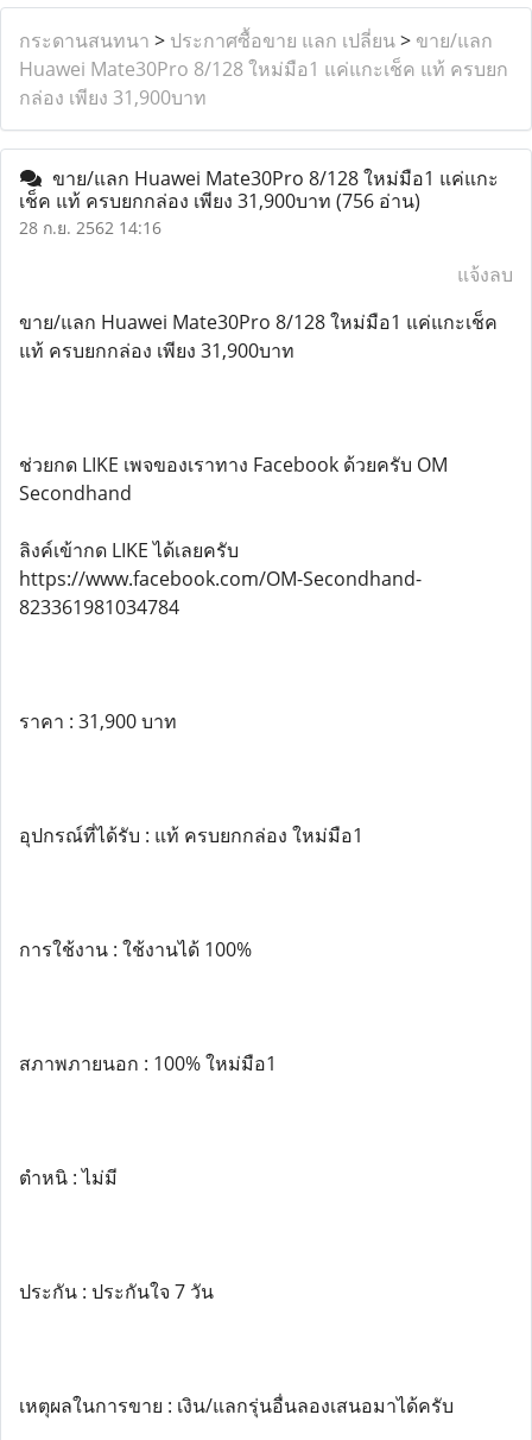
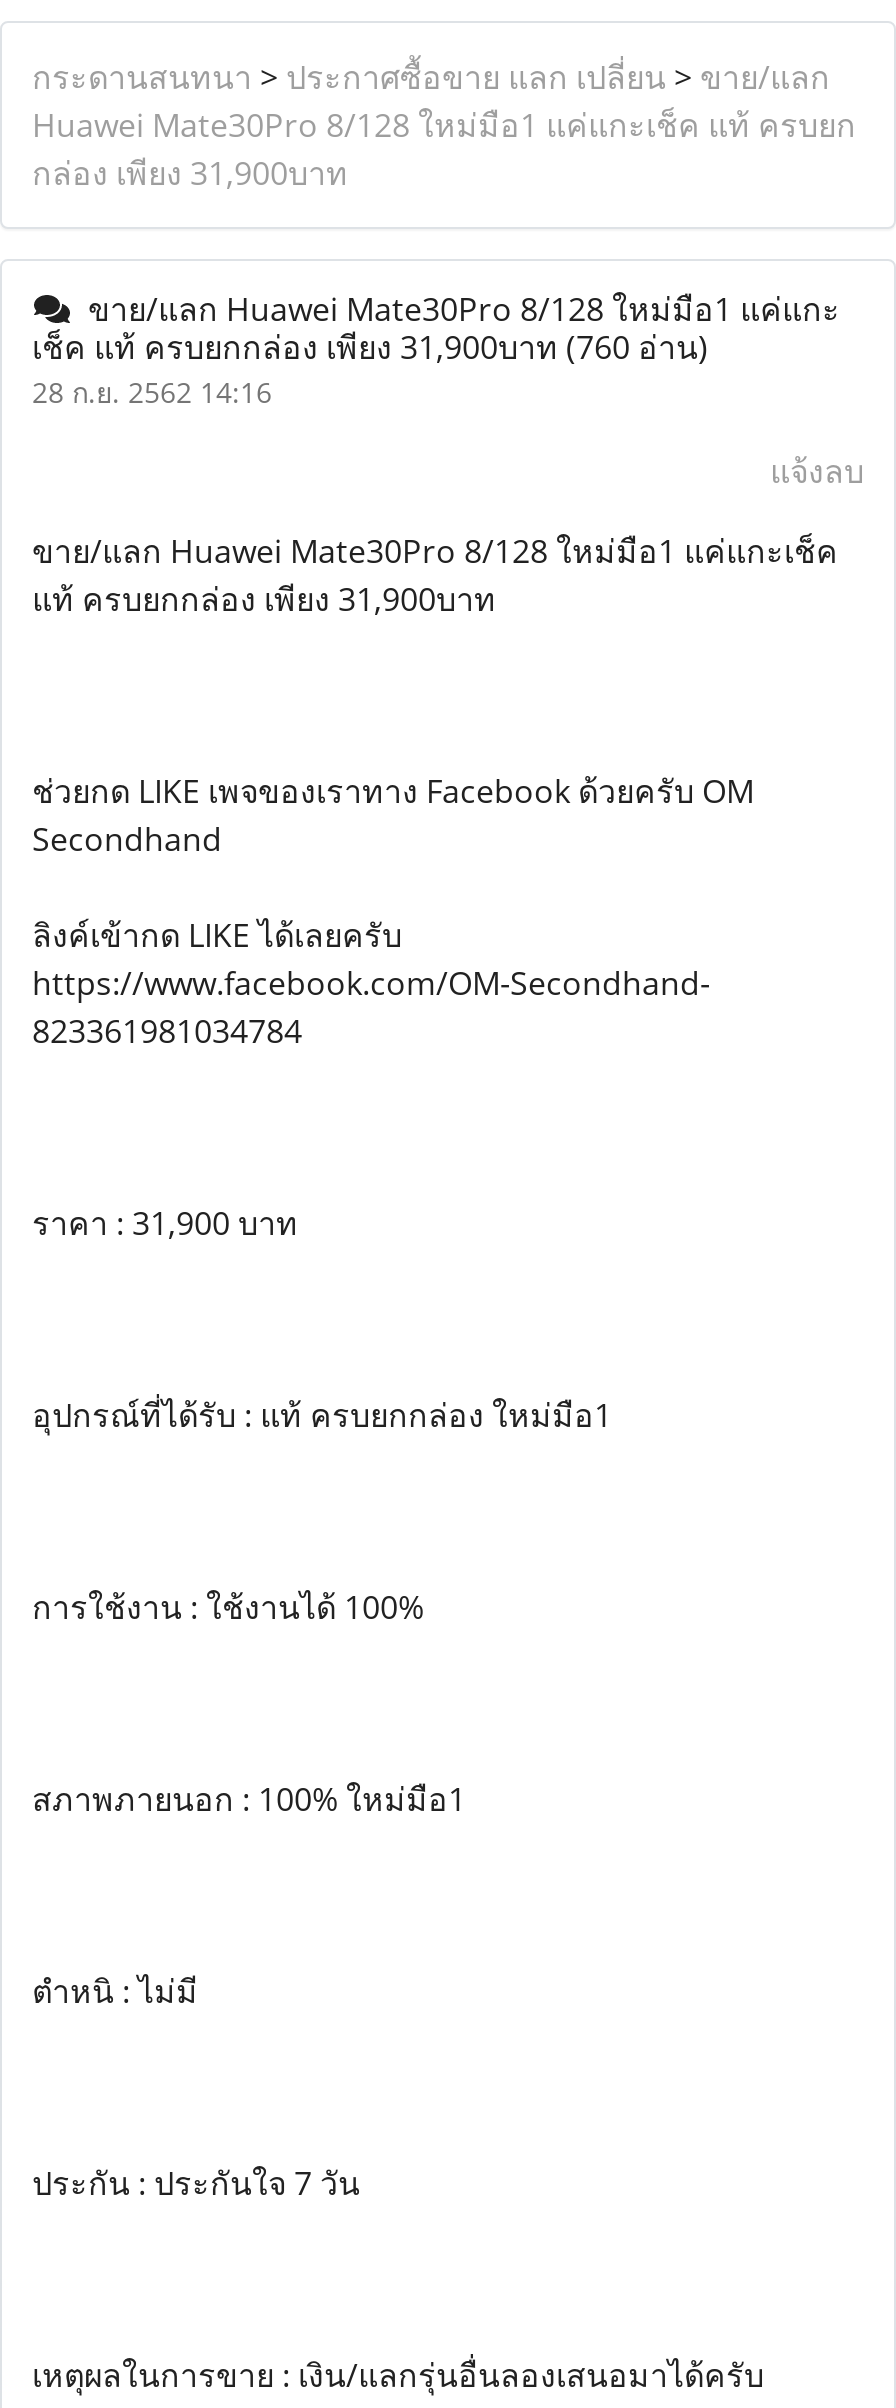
- เช็ค แท้ ครบยกกล่อง เพียง 31,900บาท(756 อ่าน)
+ เช็ค แท้ ครบยกกล่อง เพียง 31,900บาท(760 อ่าน)
